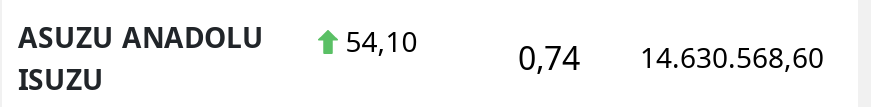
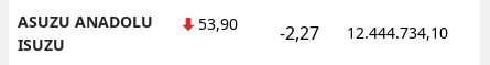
- 54,10
+ 53,90

- 0,74
+ -2,27

- 14.630.568,60
+ 12.444.734,10
